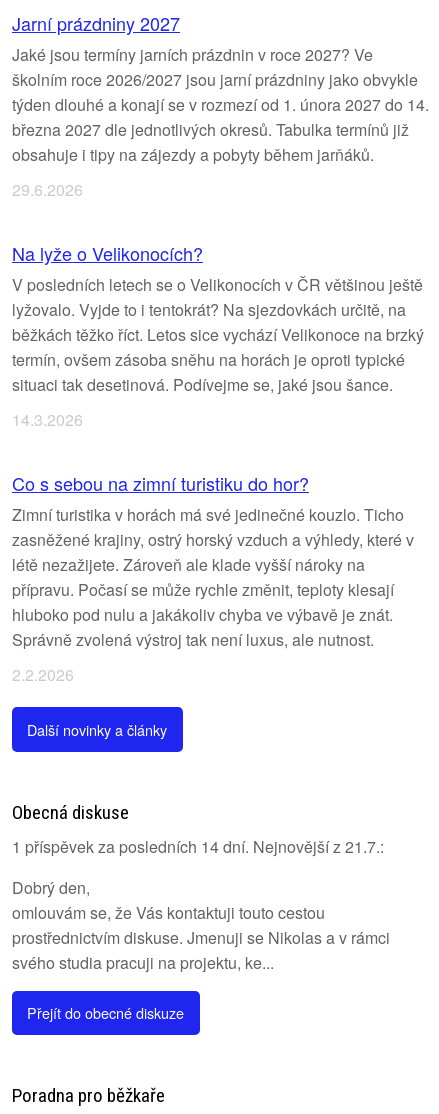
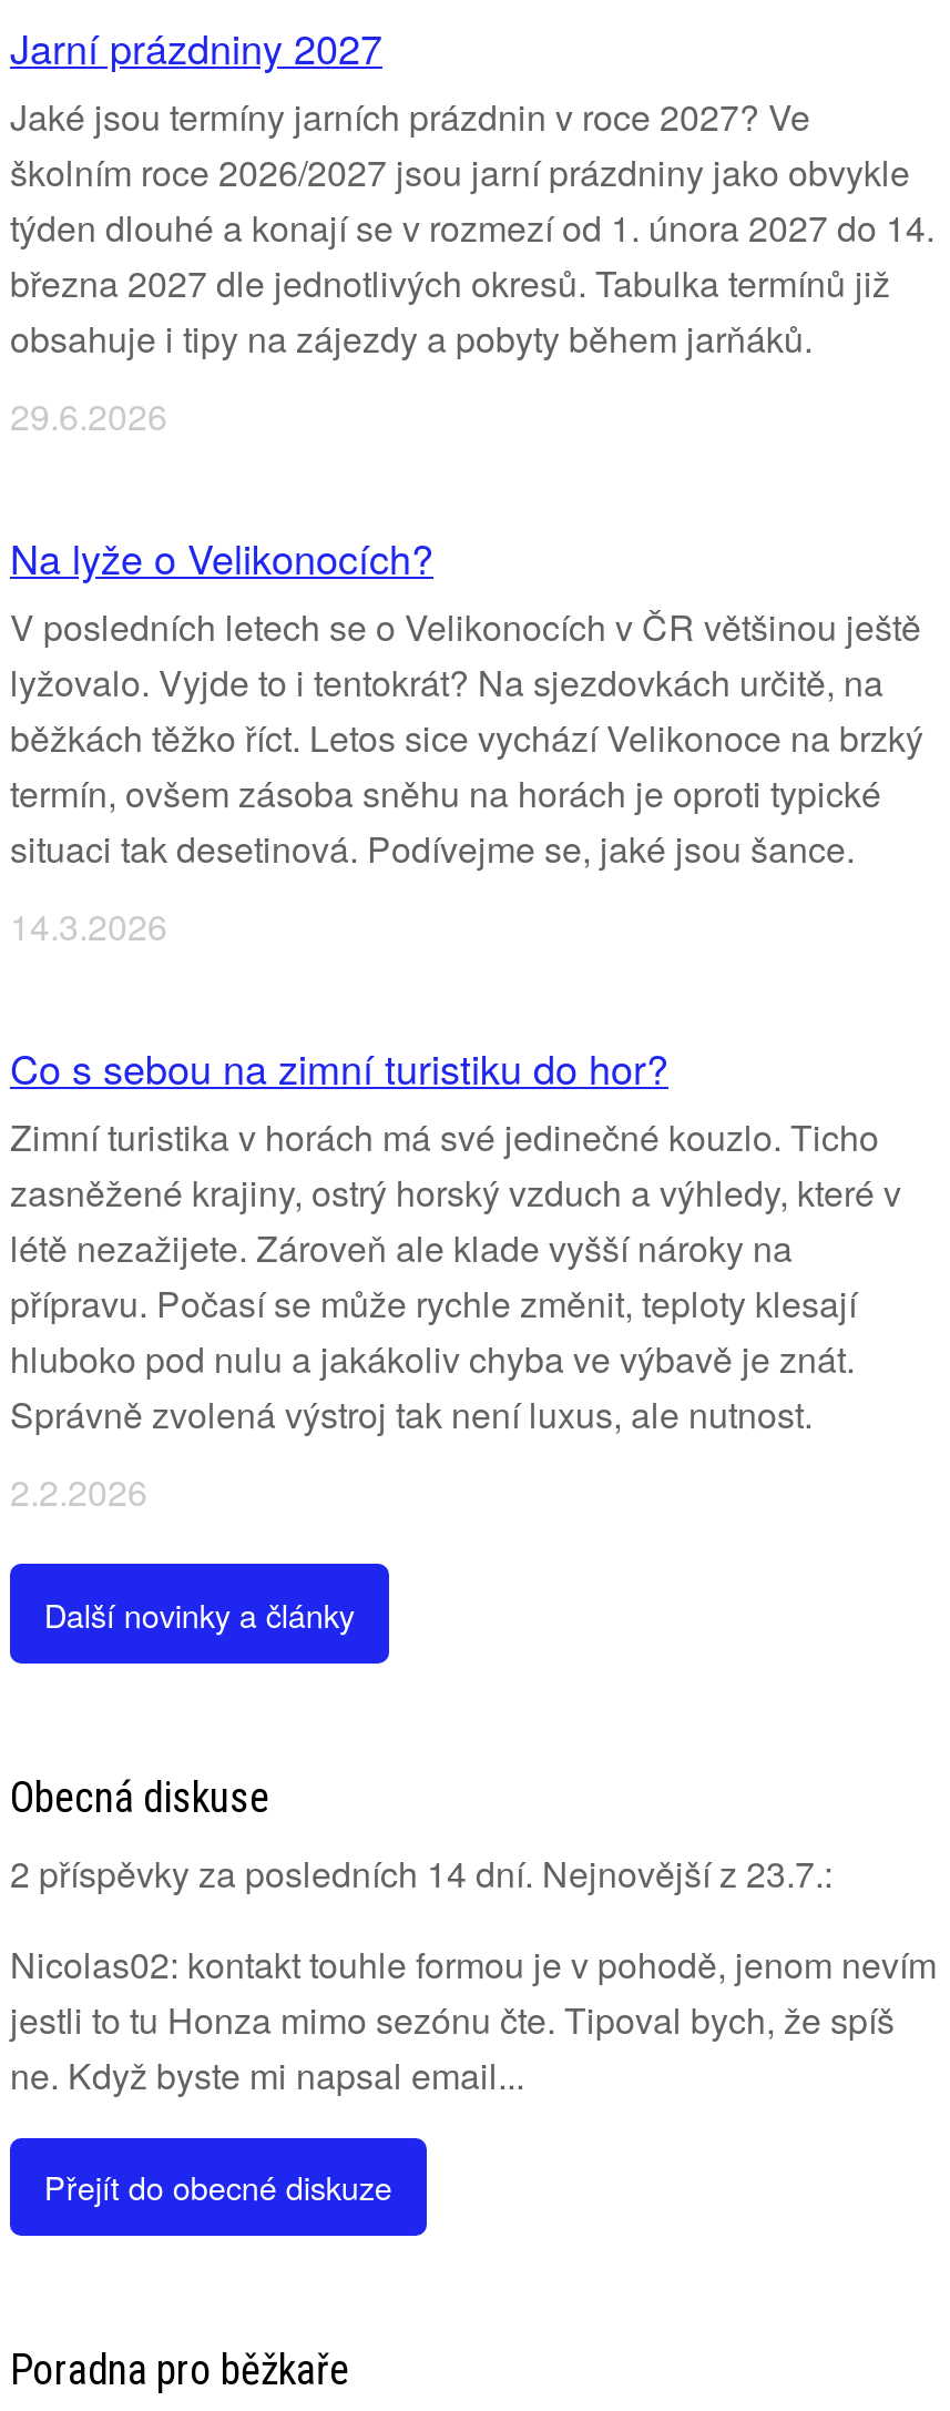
- 1 příspěvek za posledních 14 dní. Nejnovější z 21.7.:
+ 2 příspěvky za posledních 14 dní. Nejnovější z 23.7.:

- Dobrý den,
- omlouvám se, že Vás kontaktuji touto cestou
- prostřednictvím diskuse. Jmenuji se Nikolas a v rámci
- svého studia pracuji na projektu, ke...
+ Nicolas02: kontakt touhle formou je v pohodě, jenom nevím
+ jestli to tu Honza mimo sezónu čte. Tipoval bych, že spíš
+ ne. Když byste mi napsal email...
